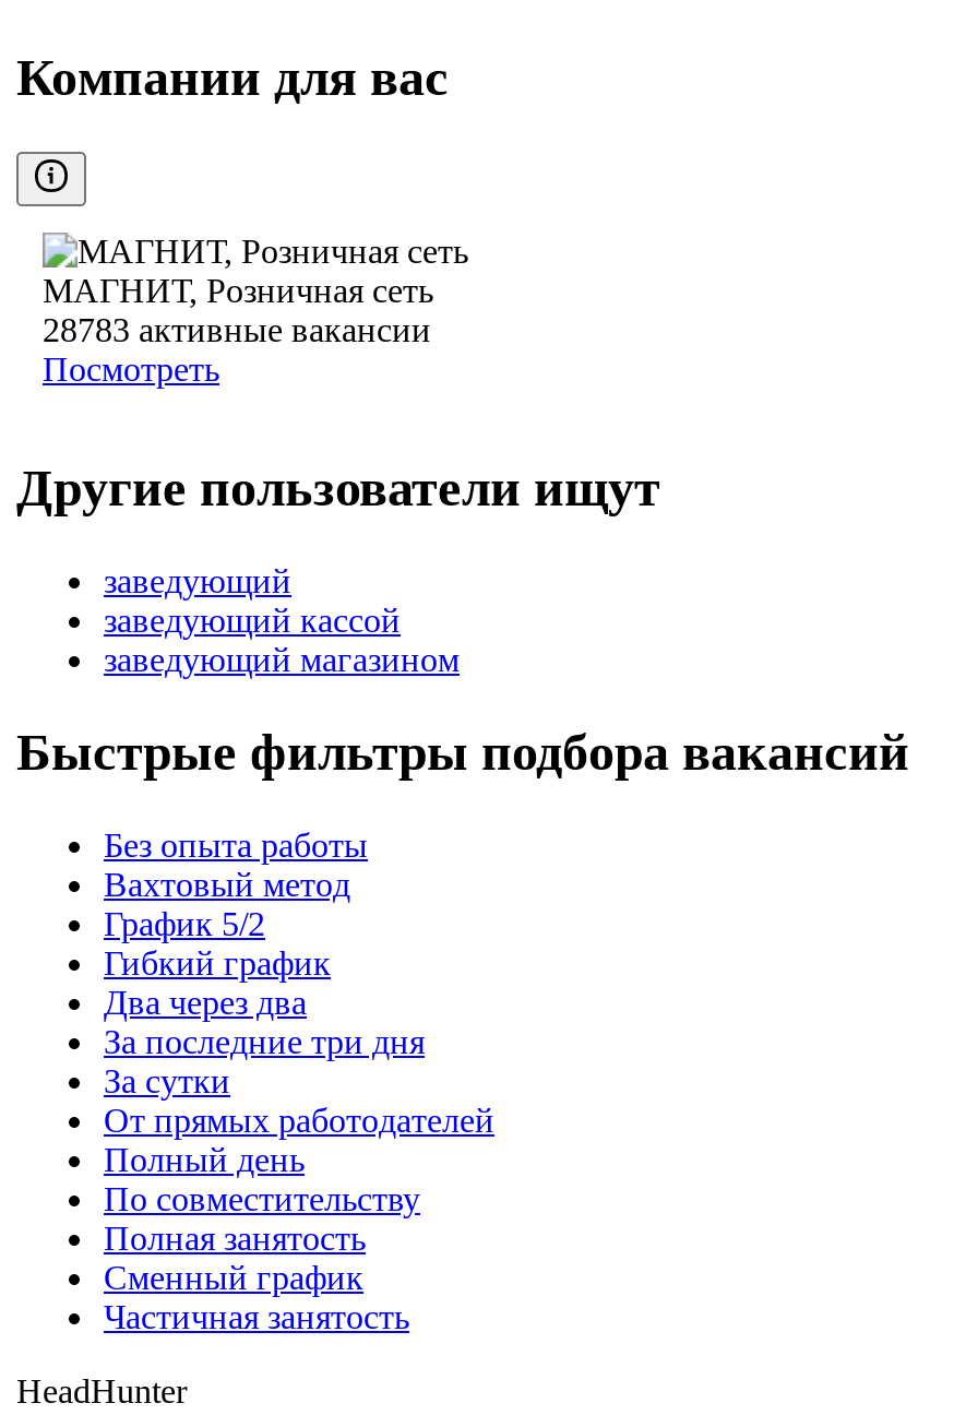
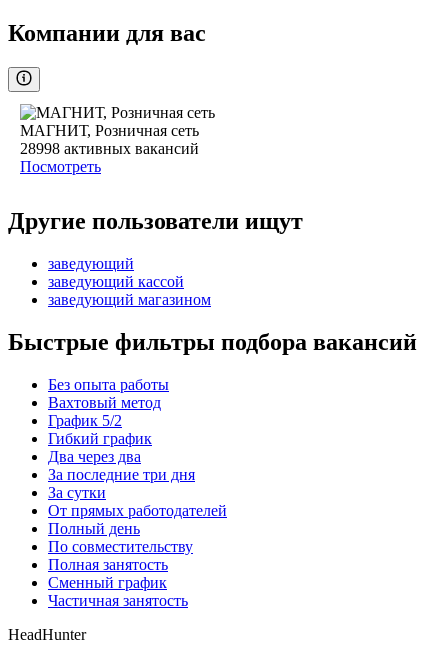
- 28783 активные вакансии
+ 28998 активных вакансий
